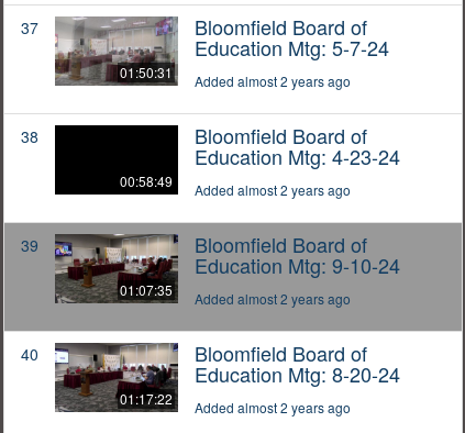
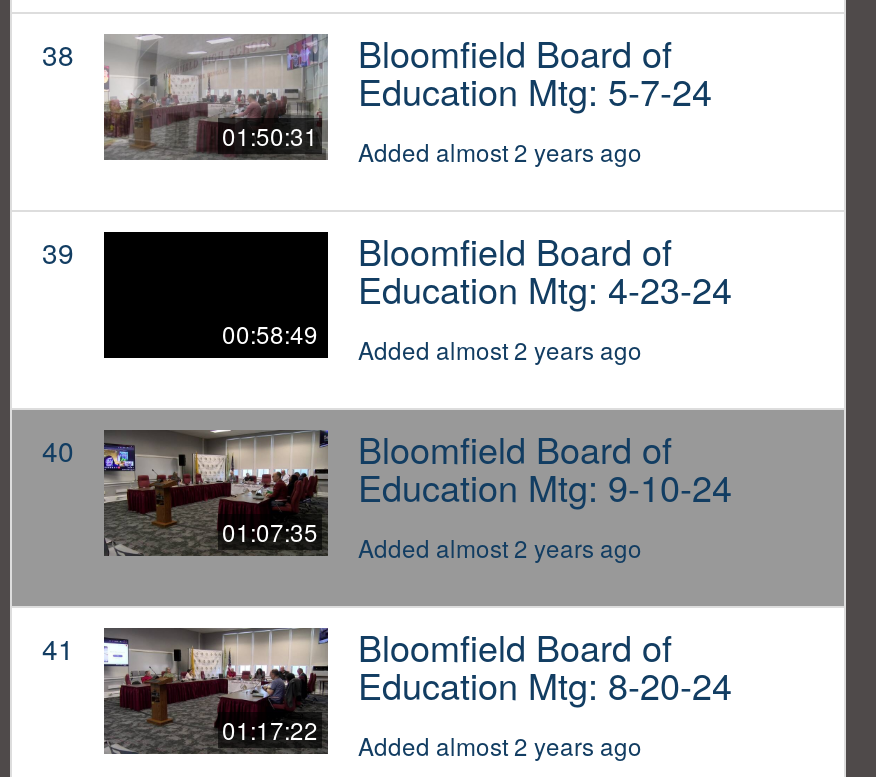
- 37
+ 38

- 38
+ 39

- 39
+ 40

- 40
+ 41
